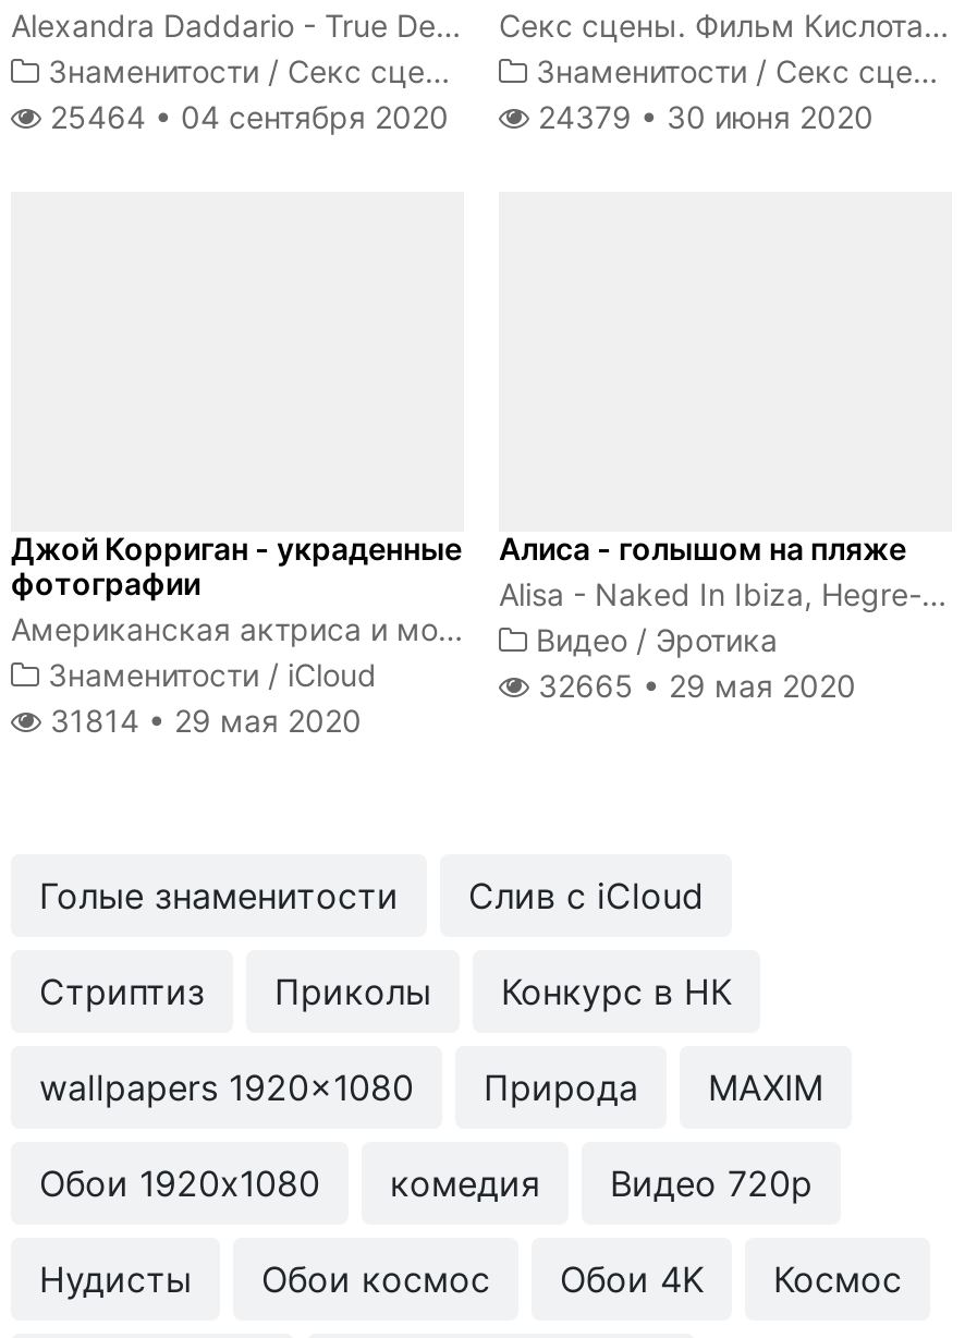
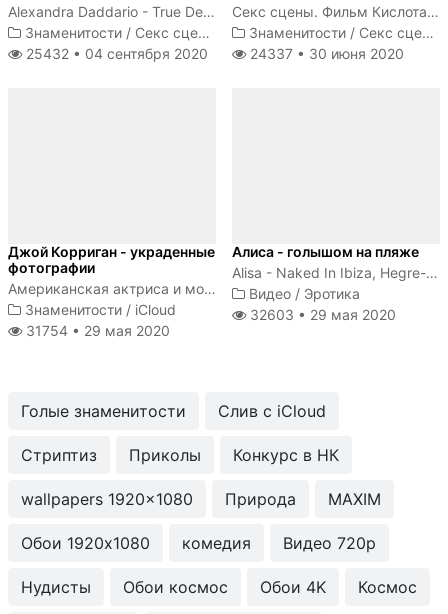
- 25464 • 04 сентября 2020
+ 25432 • 04 сентября 2020

- 24379 • 30 июня 2020
+ 24337 • 30 июня 2020

- 32665 • 29 мая 2020
+ 32603 • 29 мая 2020

- 31814 • 29 мая 2020
+ 31754 • 29 мая 2020
